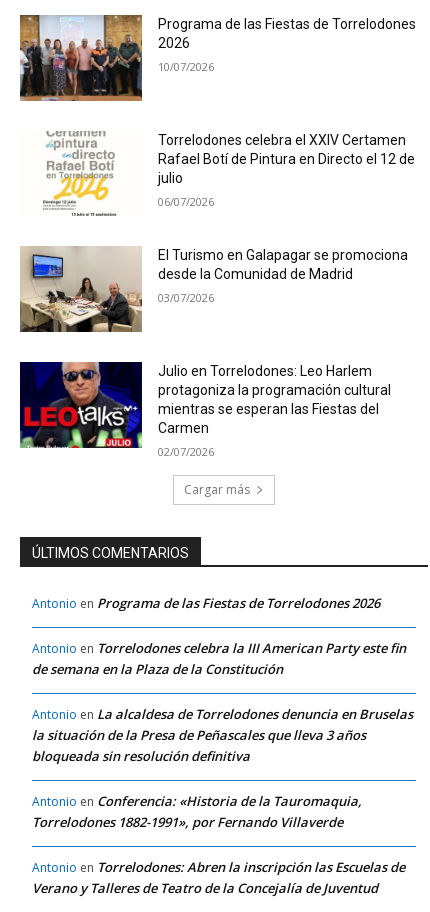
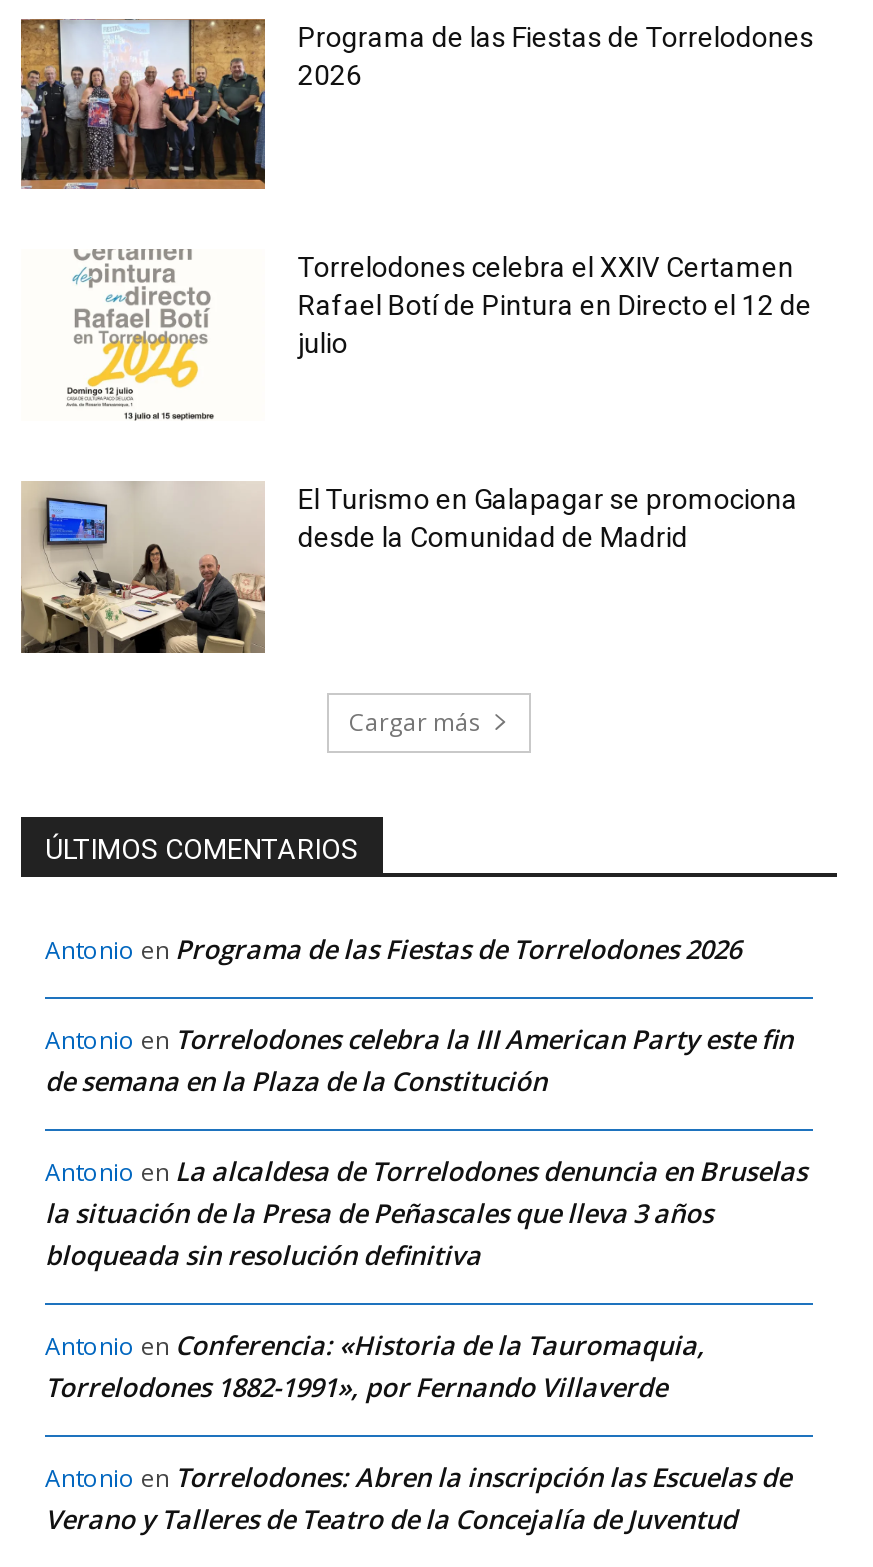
- 10/07/2026

- 06/07/2026

- 03/07/2026

- [image]
- Julio en Torrelodones: Leo Harlem
- protagoniza la programación cultural
- mientras se esperan las Fiestas del
- Carmen
- 02/07/2026
